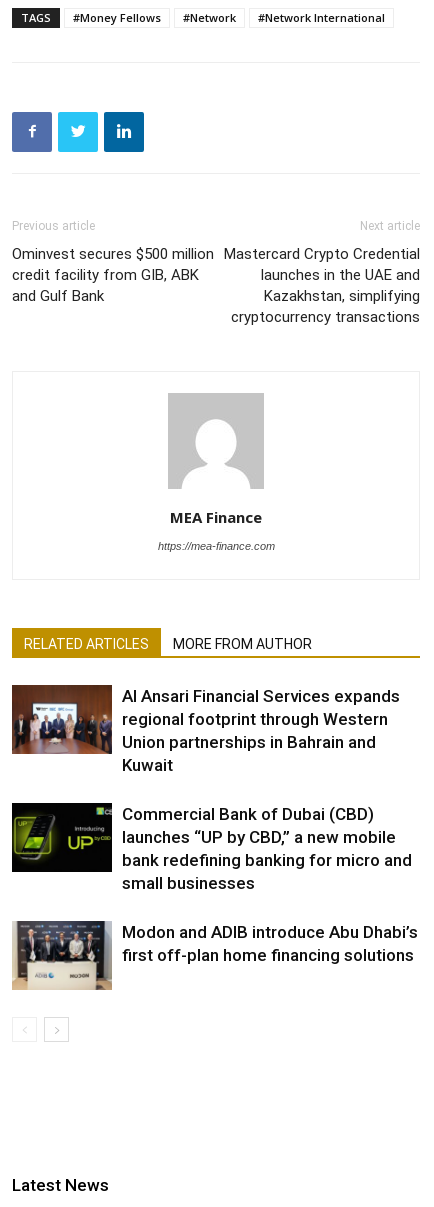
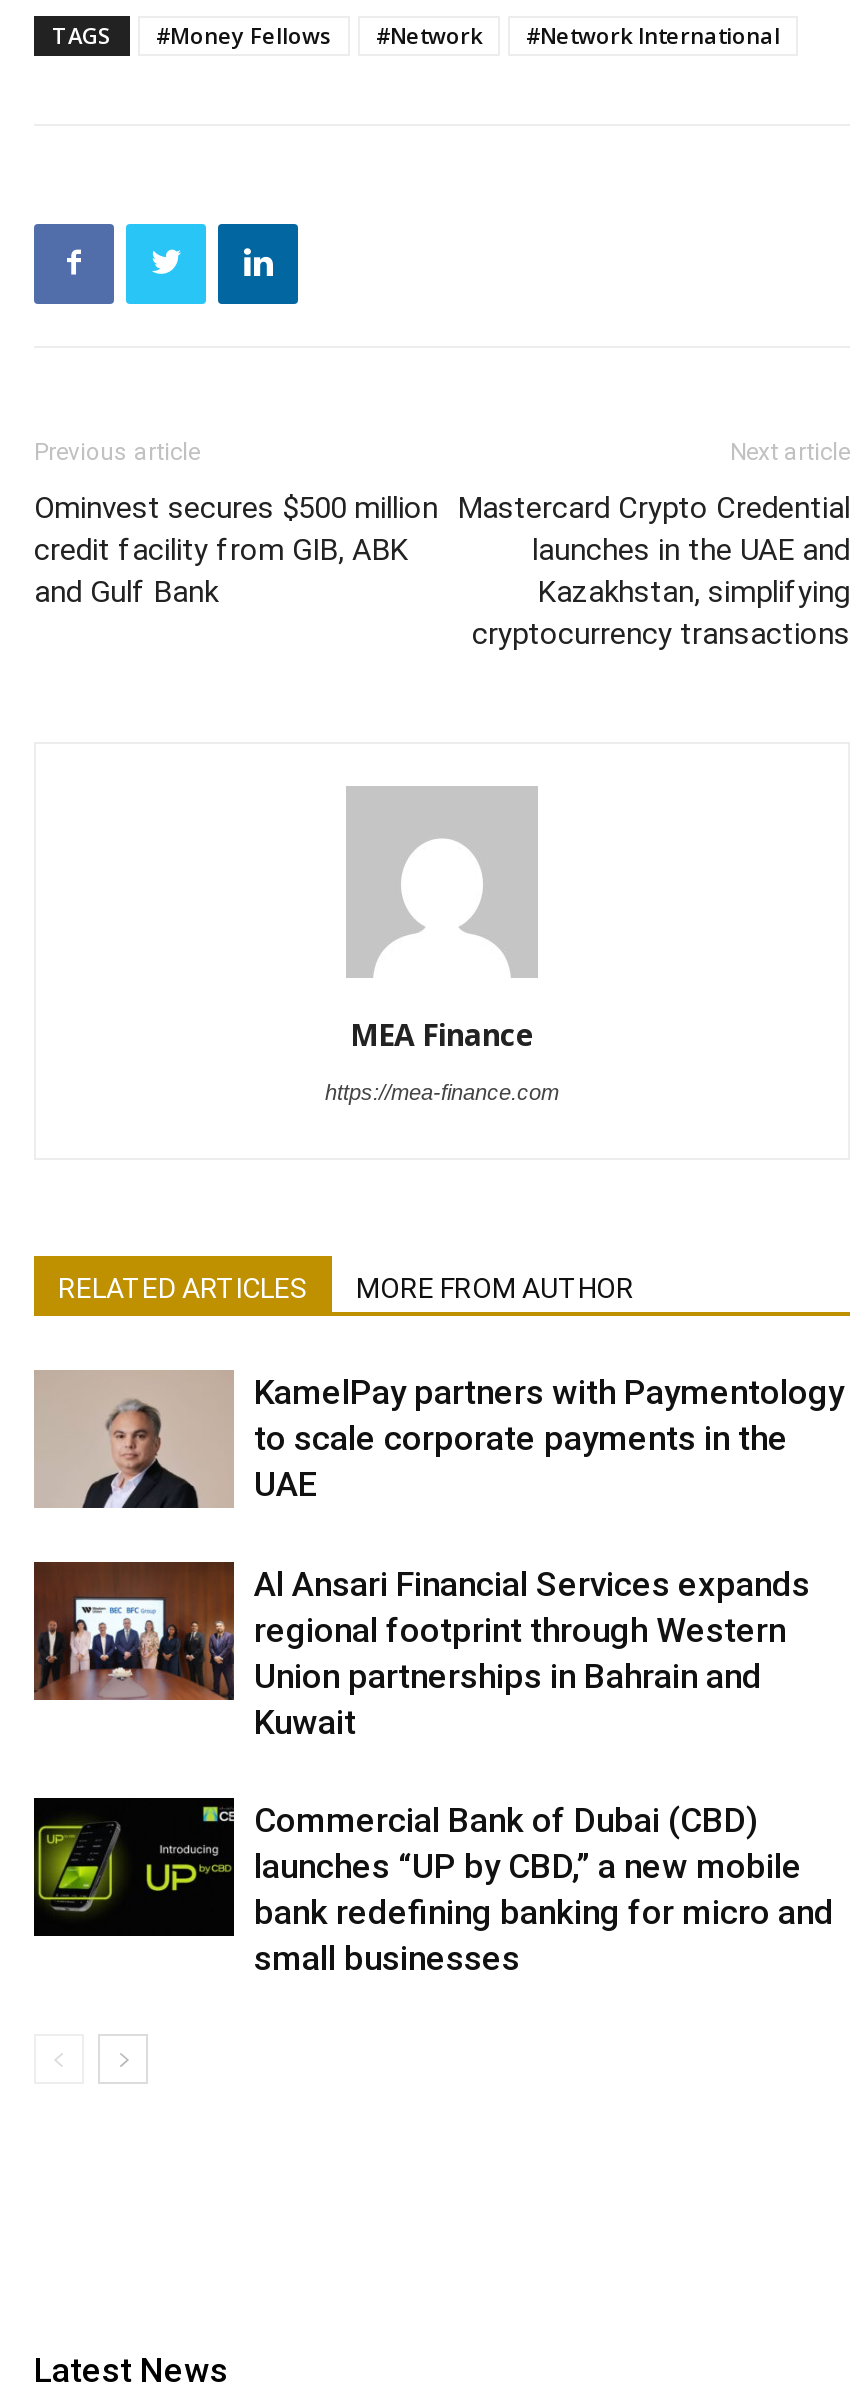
+ [image]
+ KamelPay partners with Paymentology
+ to scale corporate payments in the
+ UAE

moved down: [image] | Al Ansari Financial Services expands | regional footprint through Western | ... | bank redefining banking for micro and | small businesses

- [image]
- Modon and ADIB introduce Abu Dhabi’s
- first off-plan home financing solutions
